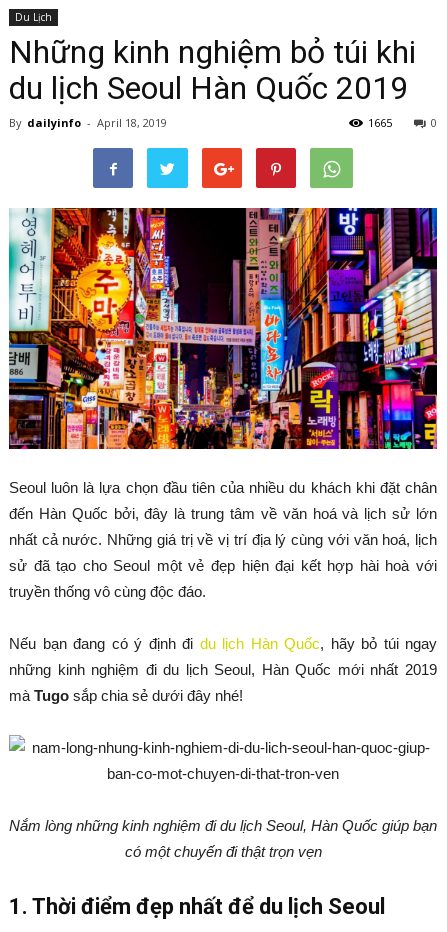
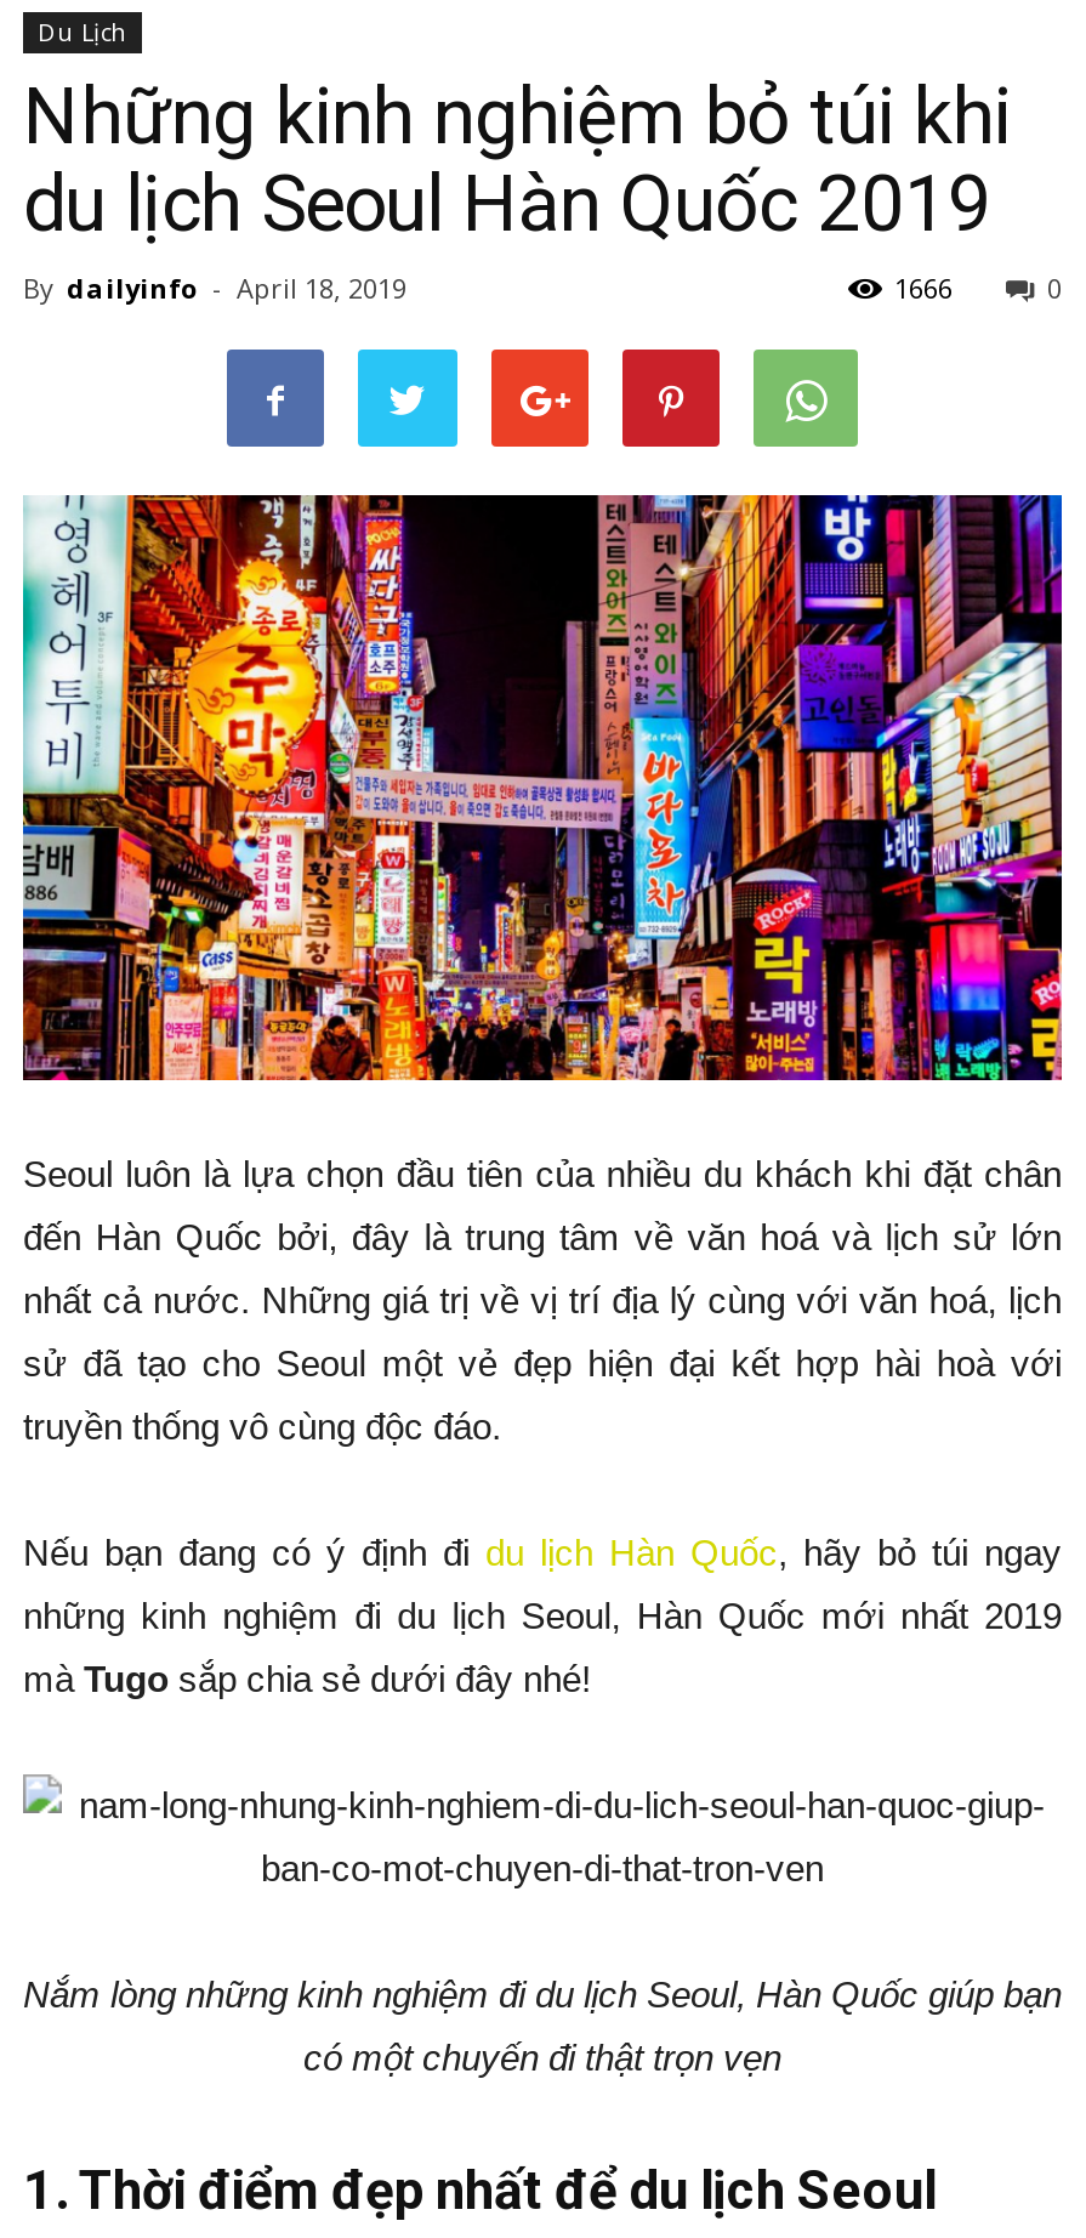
- 1665
+ 1666
